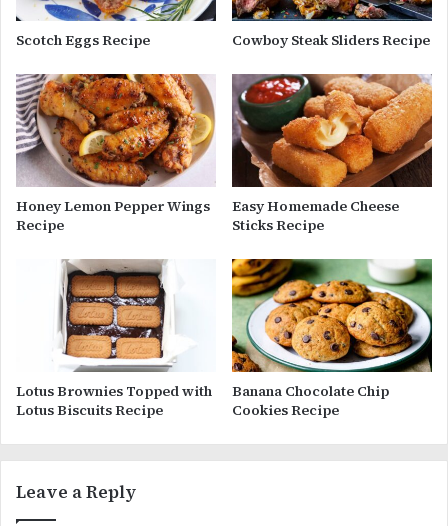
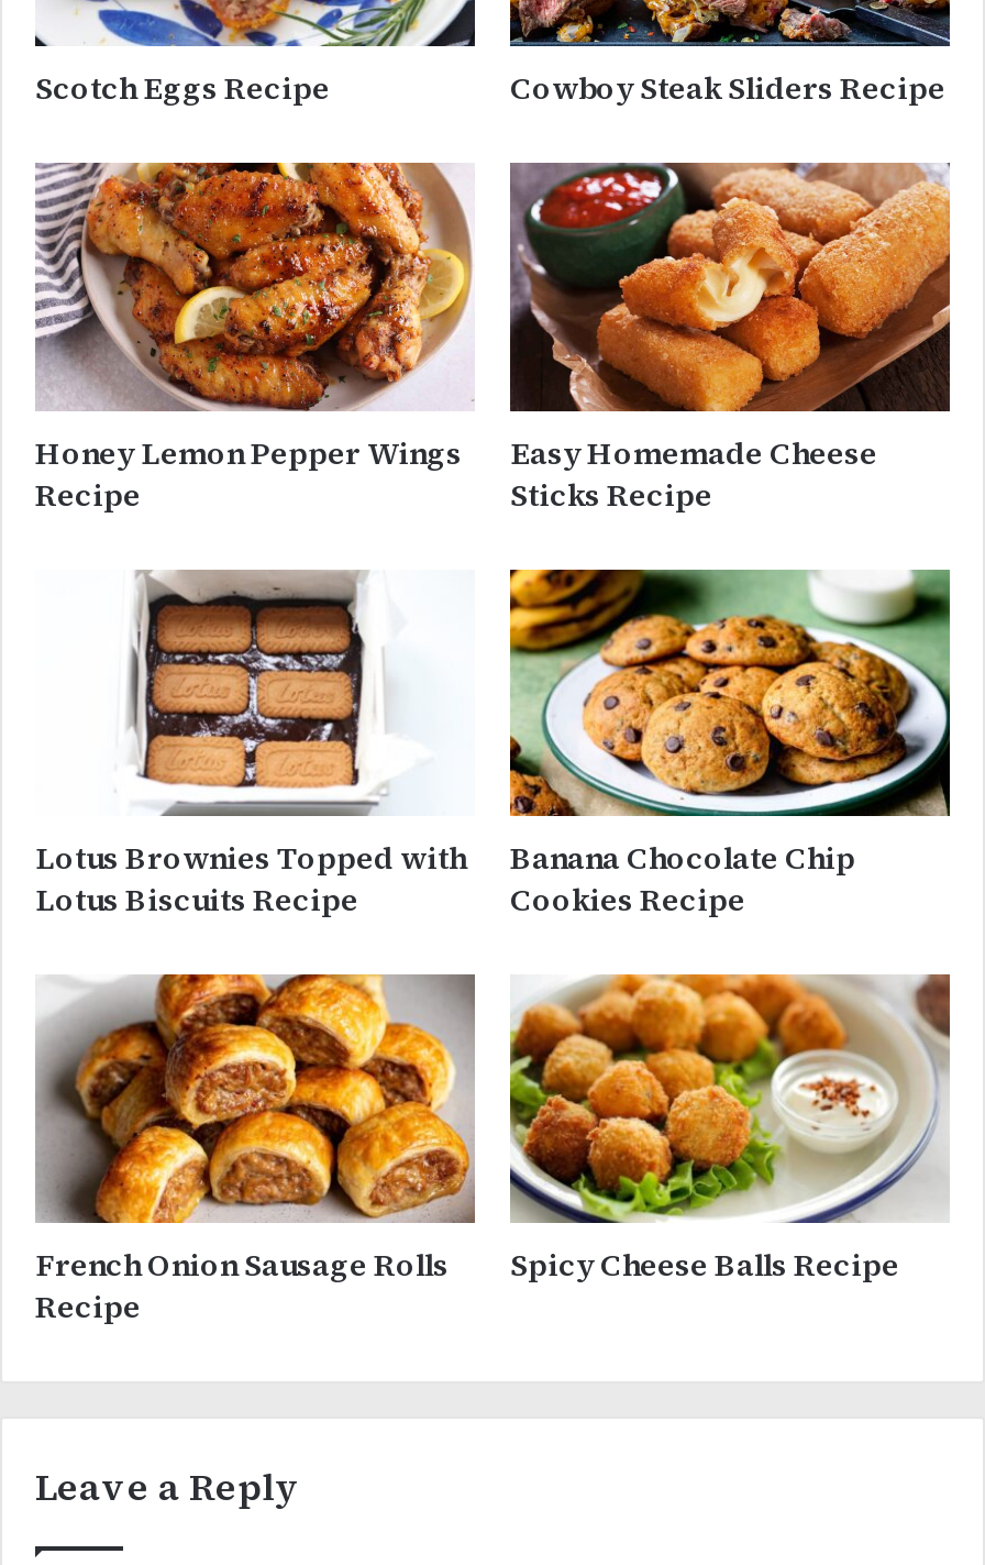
+ [image]
+ French Onion Sausage Rolls
+ Recipe

+ [image]
+ Spicy Cheese Balls Recipe
